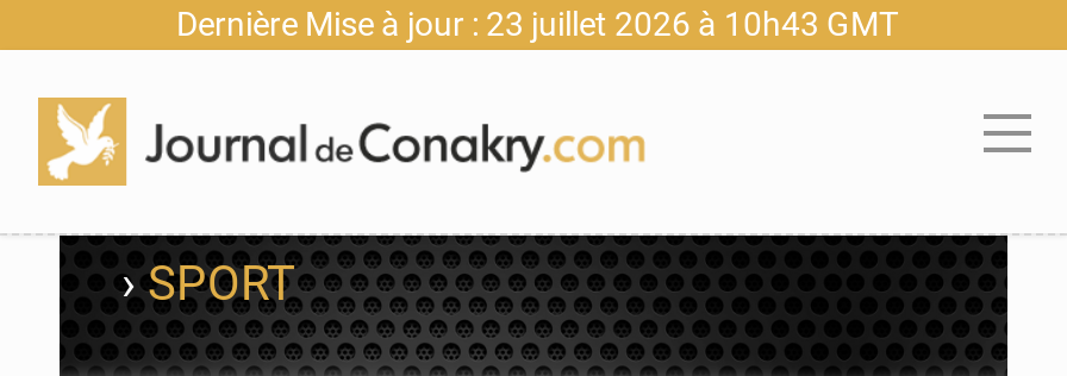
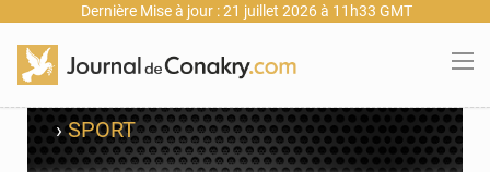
- Dernière Mise à jour : 23 juillet 2026 à 10h43 GMT
+ Dernière Mise à jour : 21 juillet 2026 à 11h33 GMT
